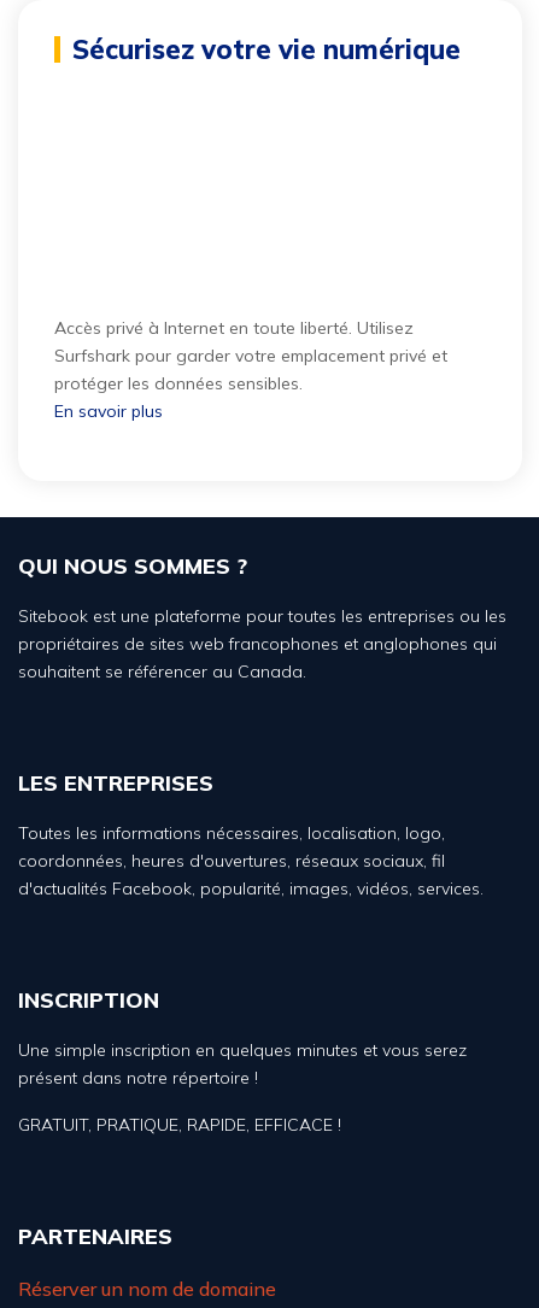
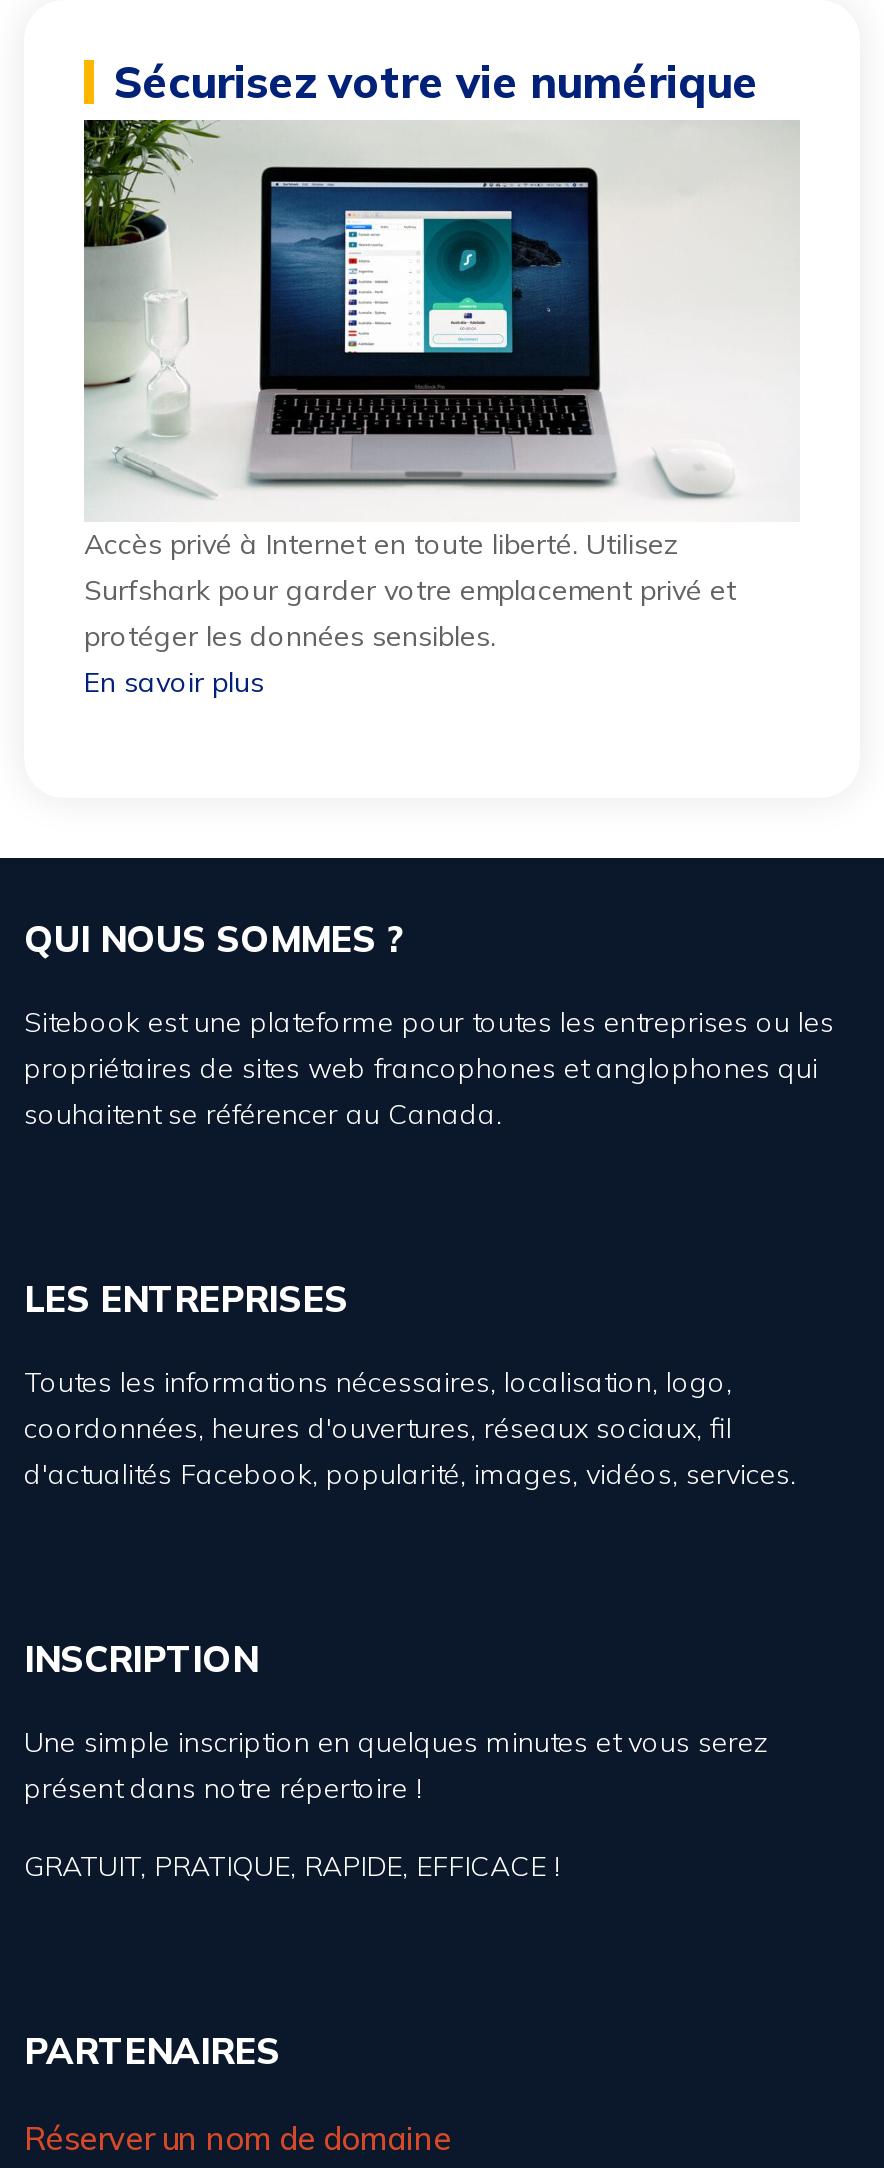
+ [image]
